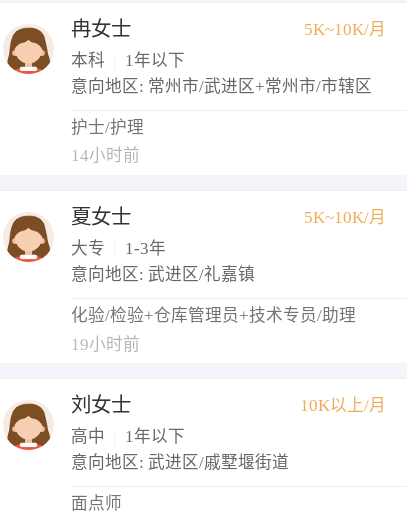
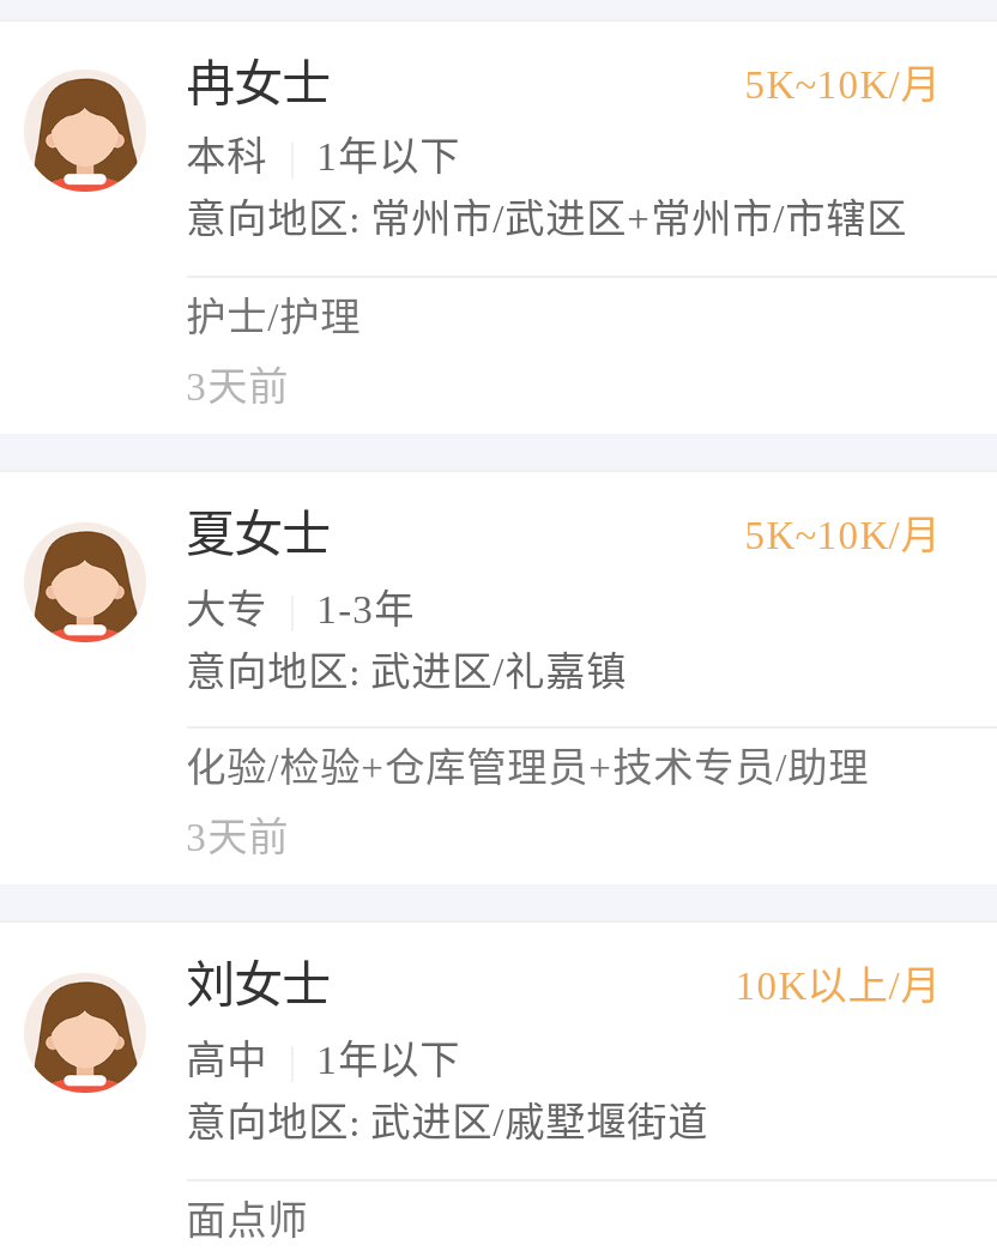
- 14小时前
+ 3天前

- 19小时前
+ 3天前
